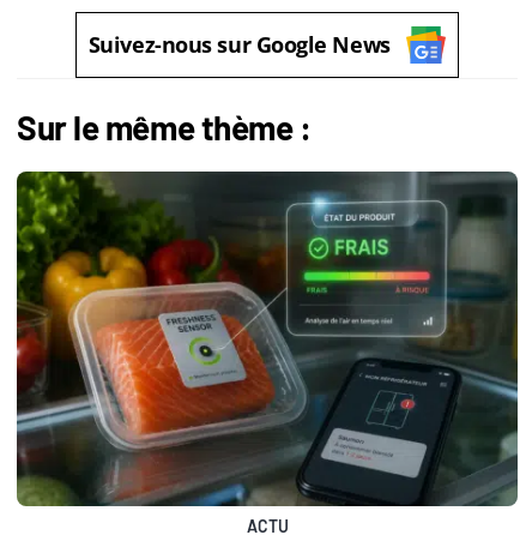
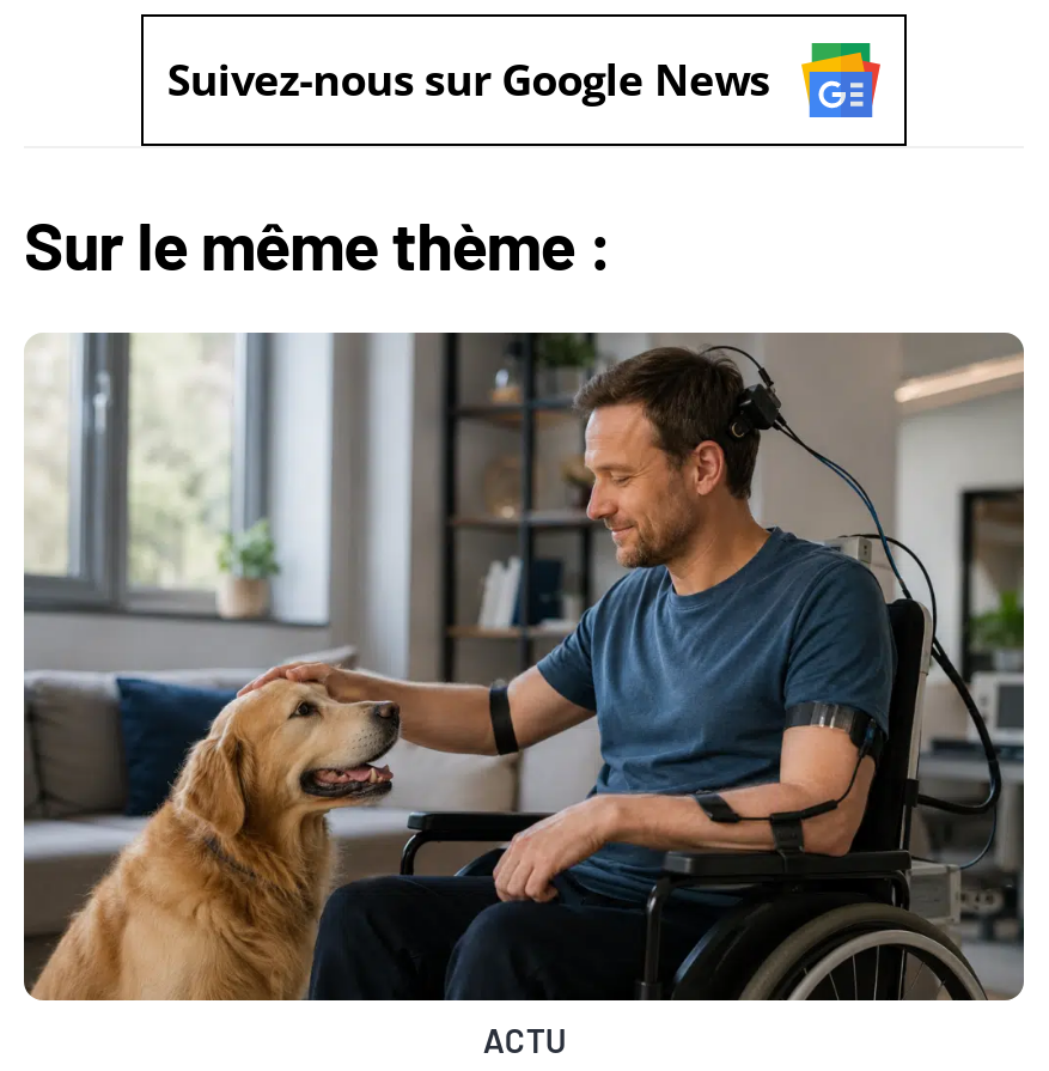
- [image]
+ [image]
